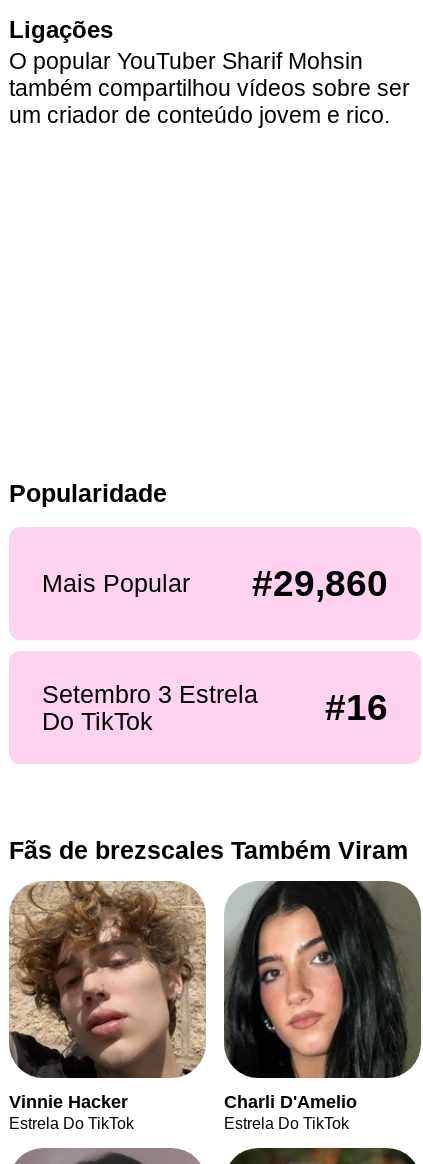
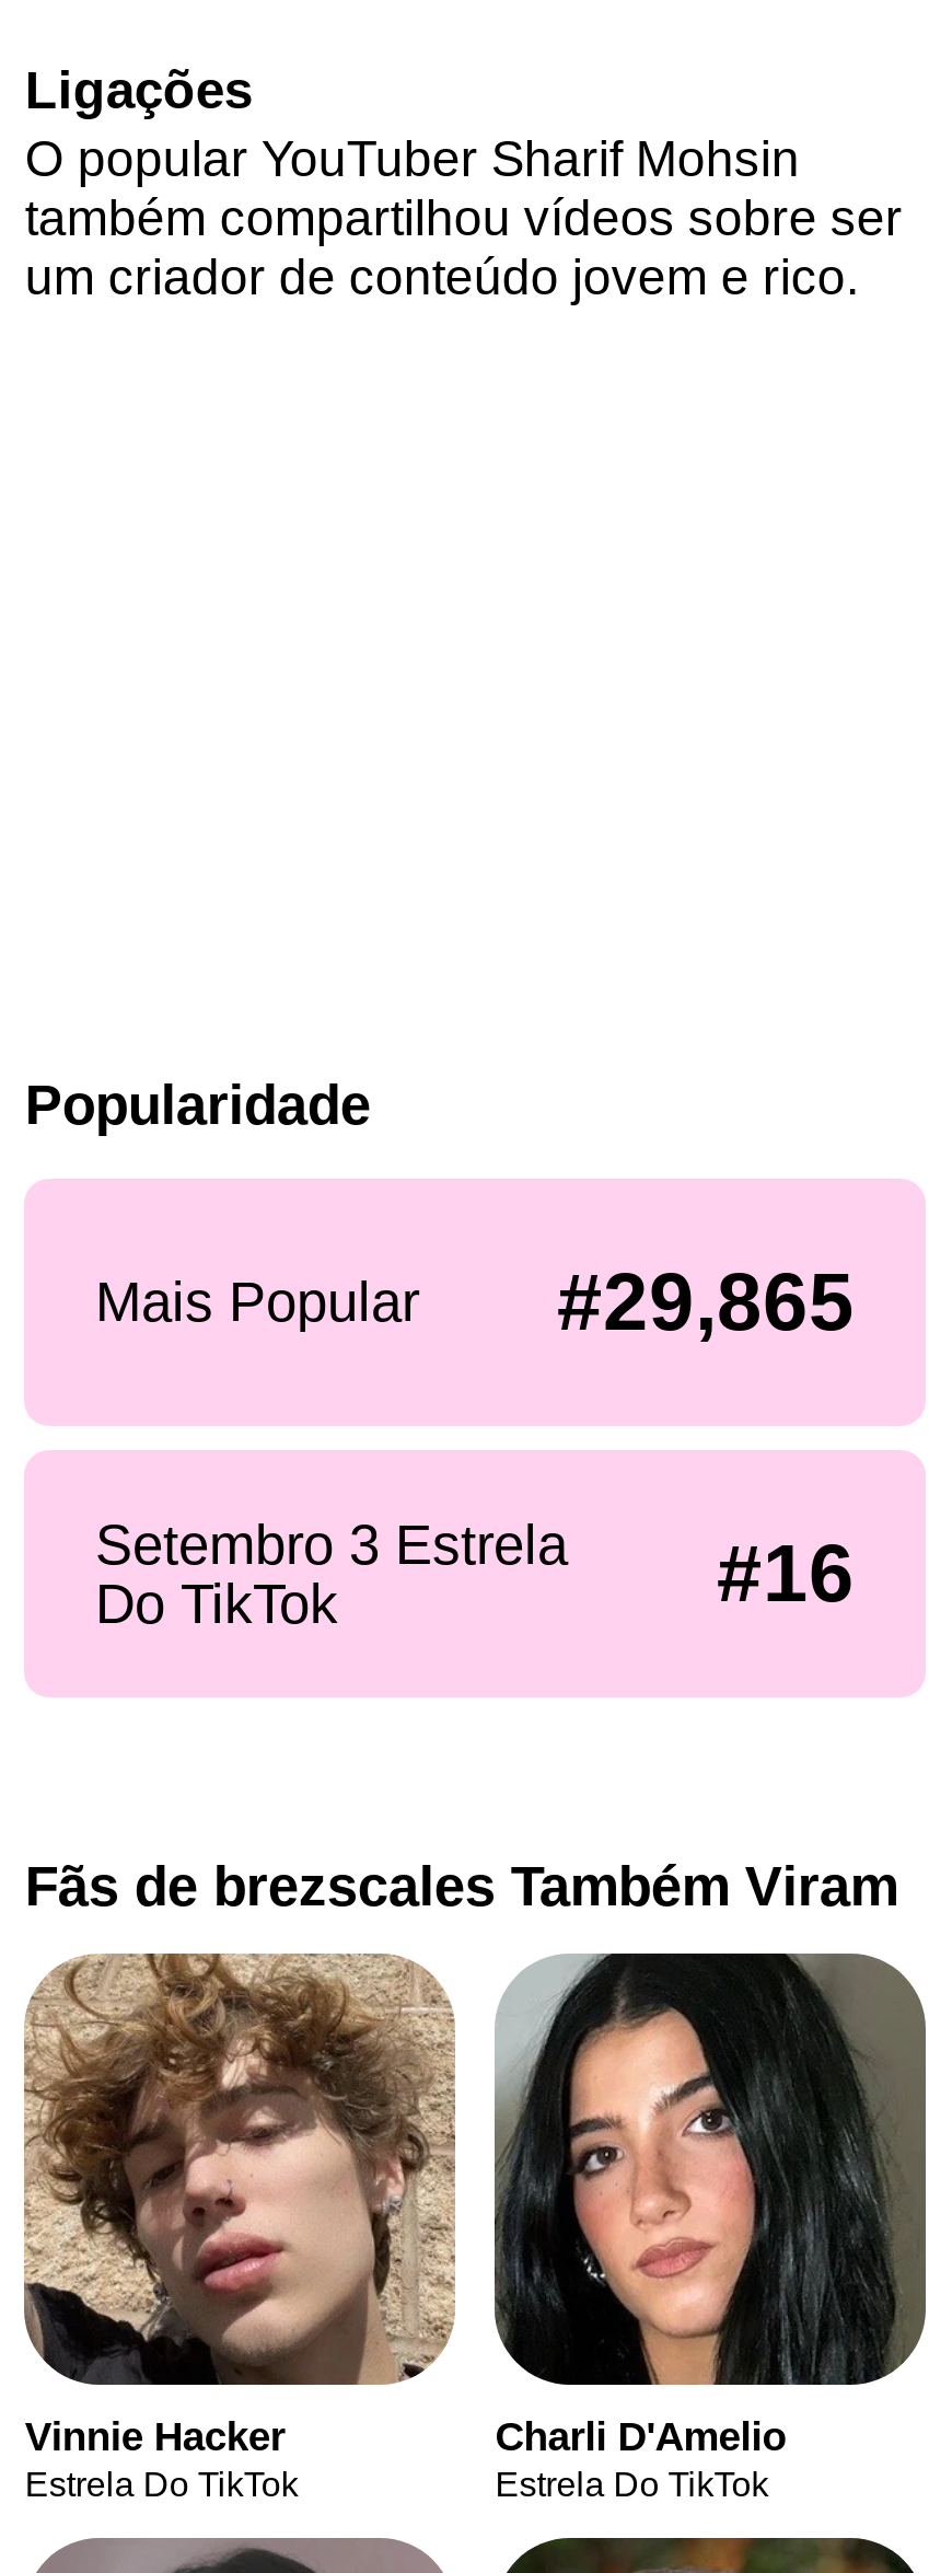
- #29,860
+ #29,865
